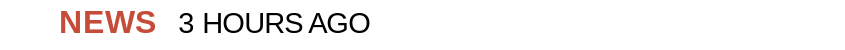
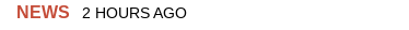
- NEWS 3 HOURS AGO
+ NEWS 2 HOURS AGO
